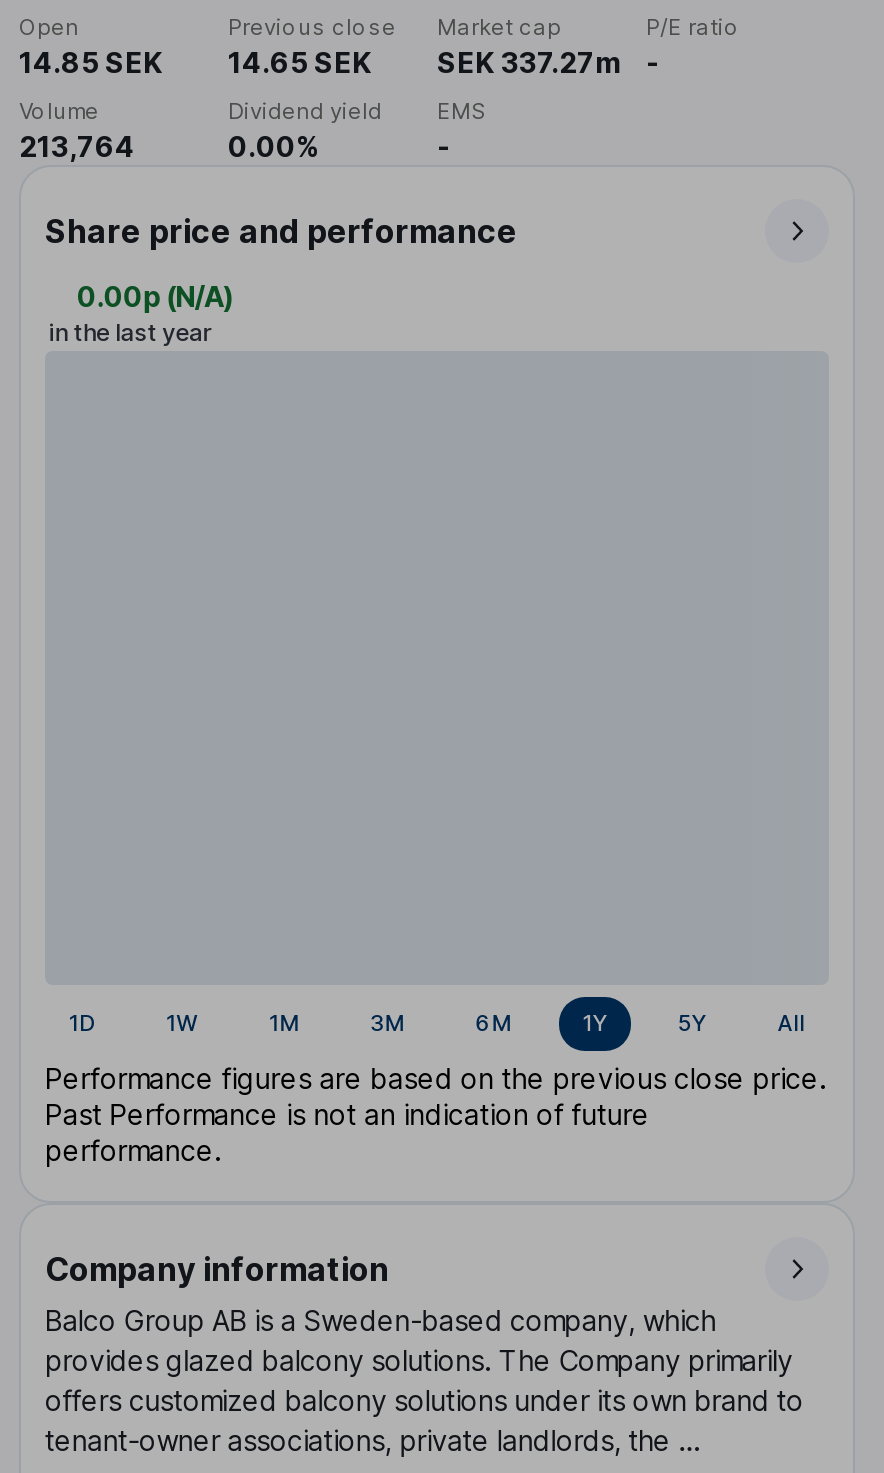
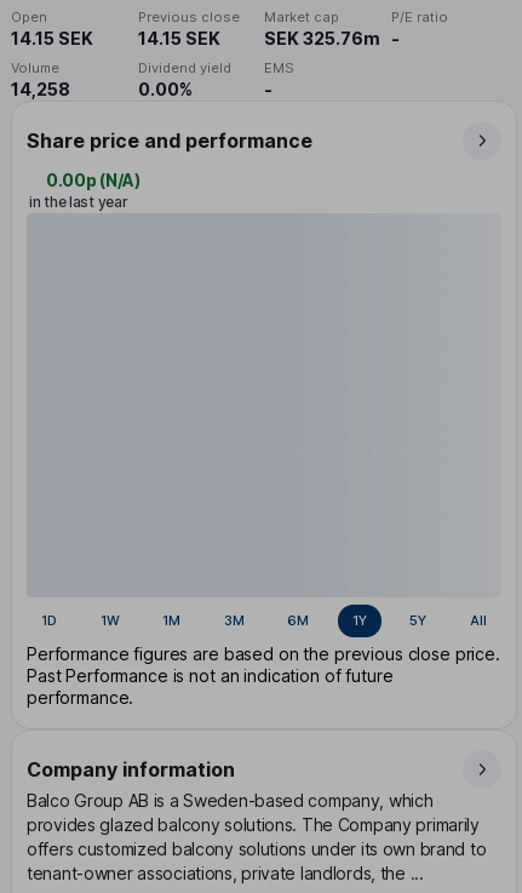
- 14.85 SEK
+ 14.15 SEK

- 14.65 SEK
+ 14.15 SEK

- SEK 337.27m
+ SEK 325.76m

- 213,764
+ 14,258
